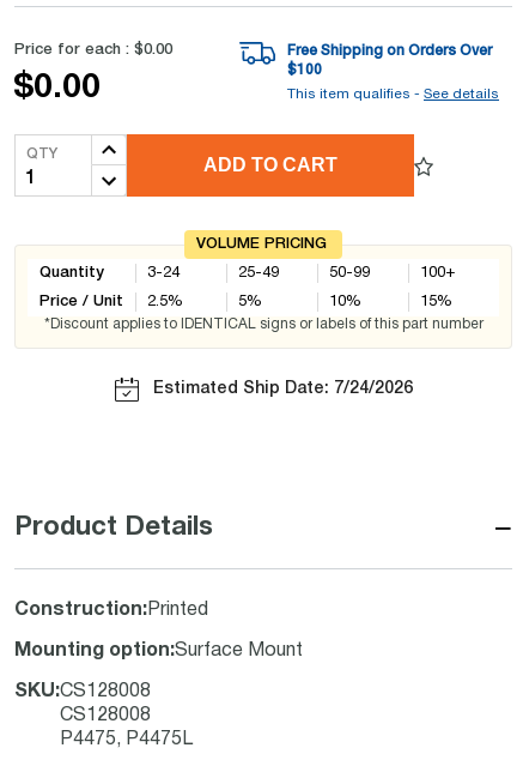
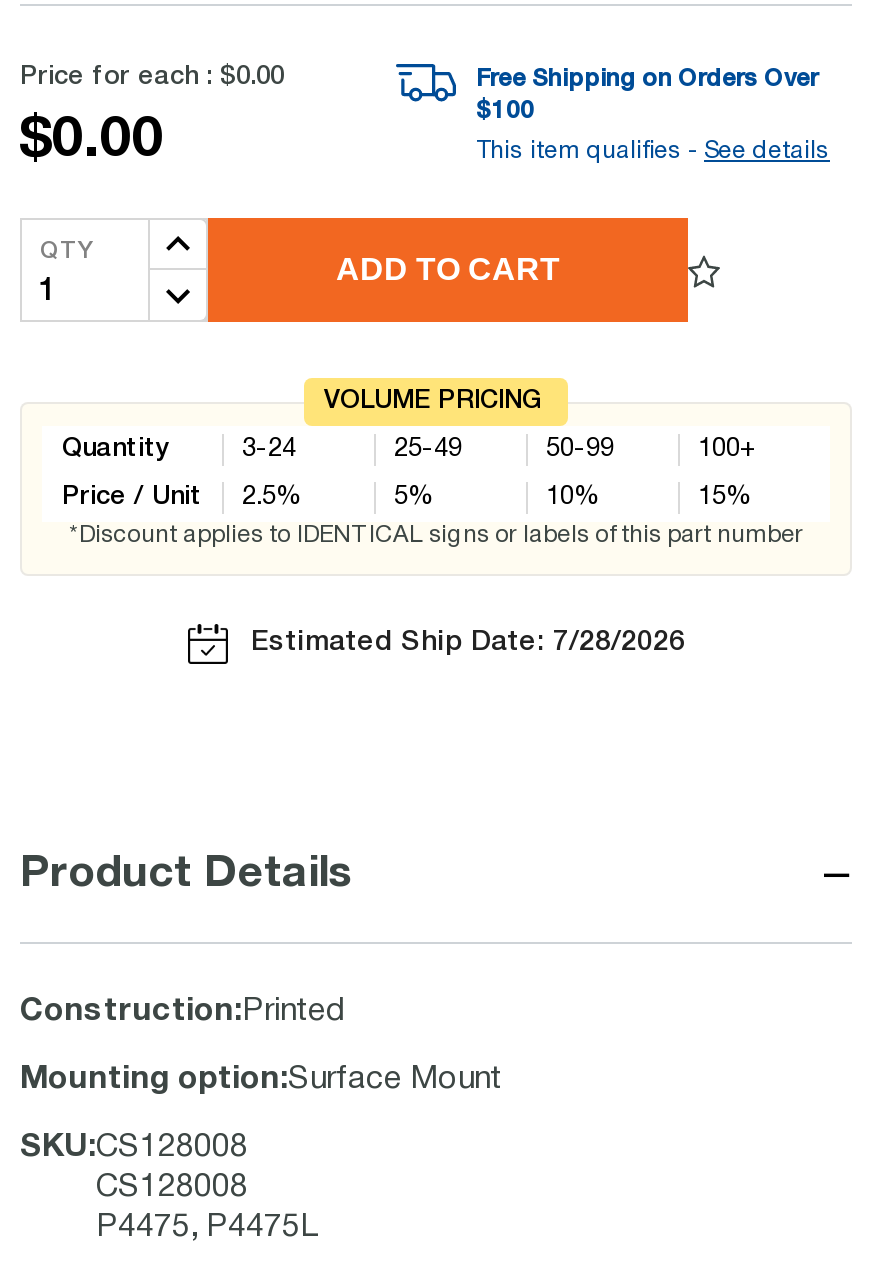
- Estimated Ship Date: 7/24/2026
+ Estimated Ship Date: 7/28/2026
